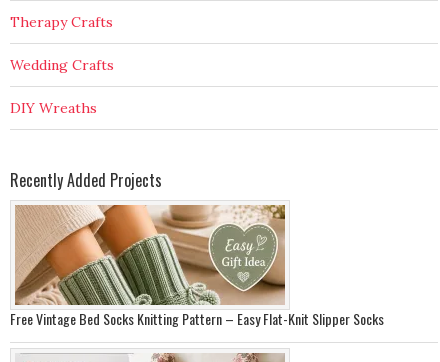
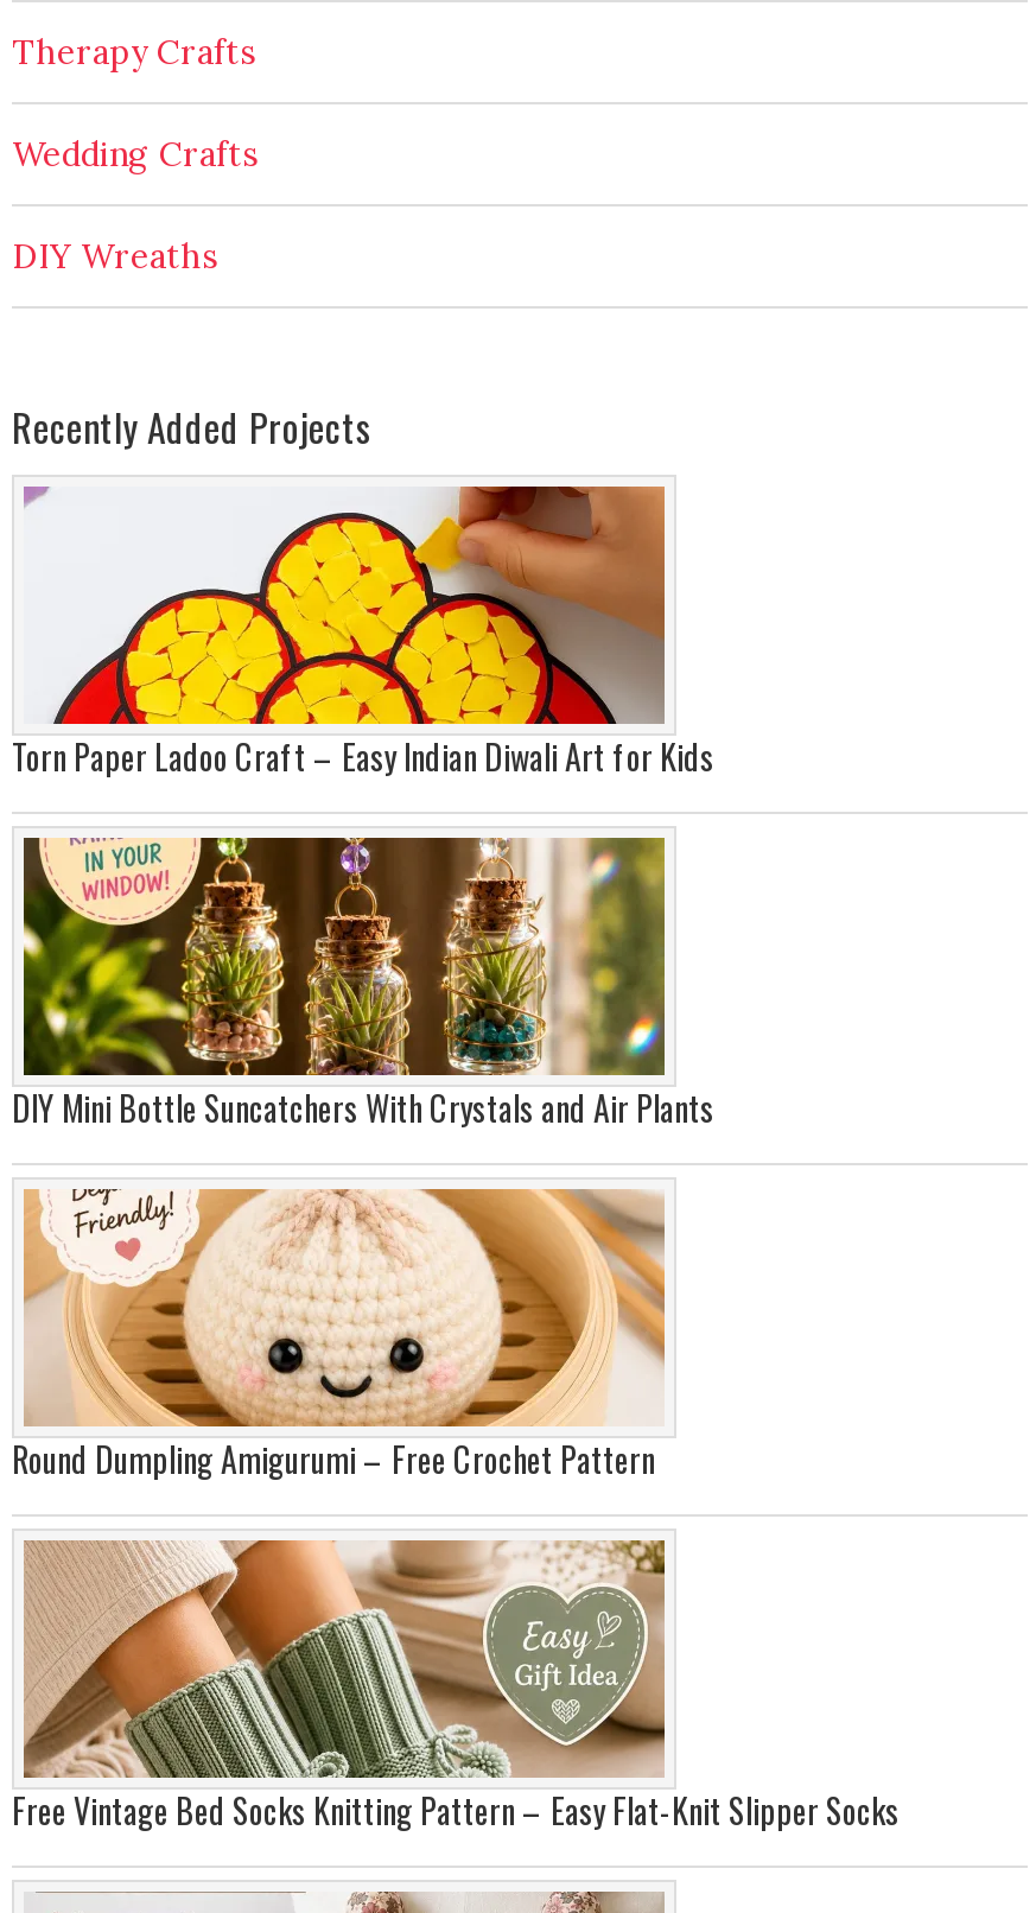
+ [image]
+ Torn Paper Ladoo Craft – Easy Indian Diwali Art for Kids

+ [image]
+ DIY Mini Bottle Suncatchers With Crystals and Air Plants

+ [image]
+ Round Dumpling Amigurumi – Free Crochet Pattern
